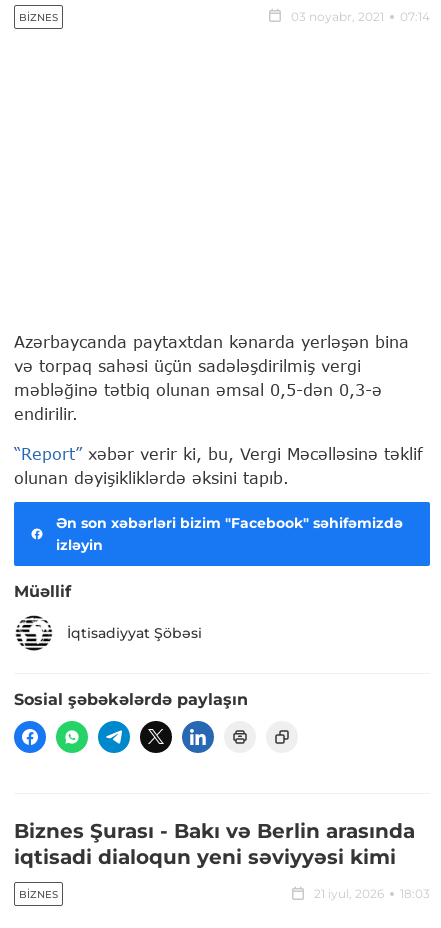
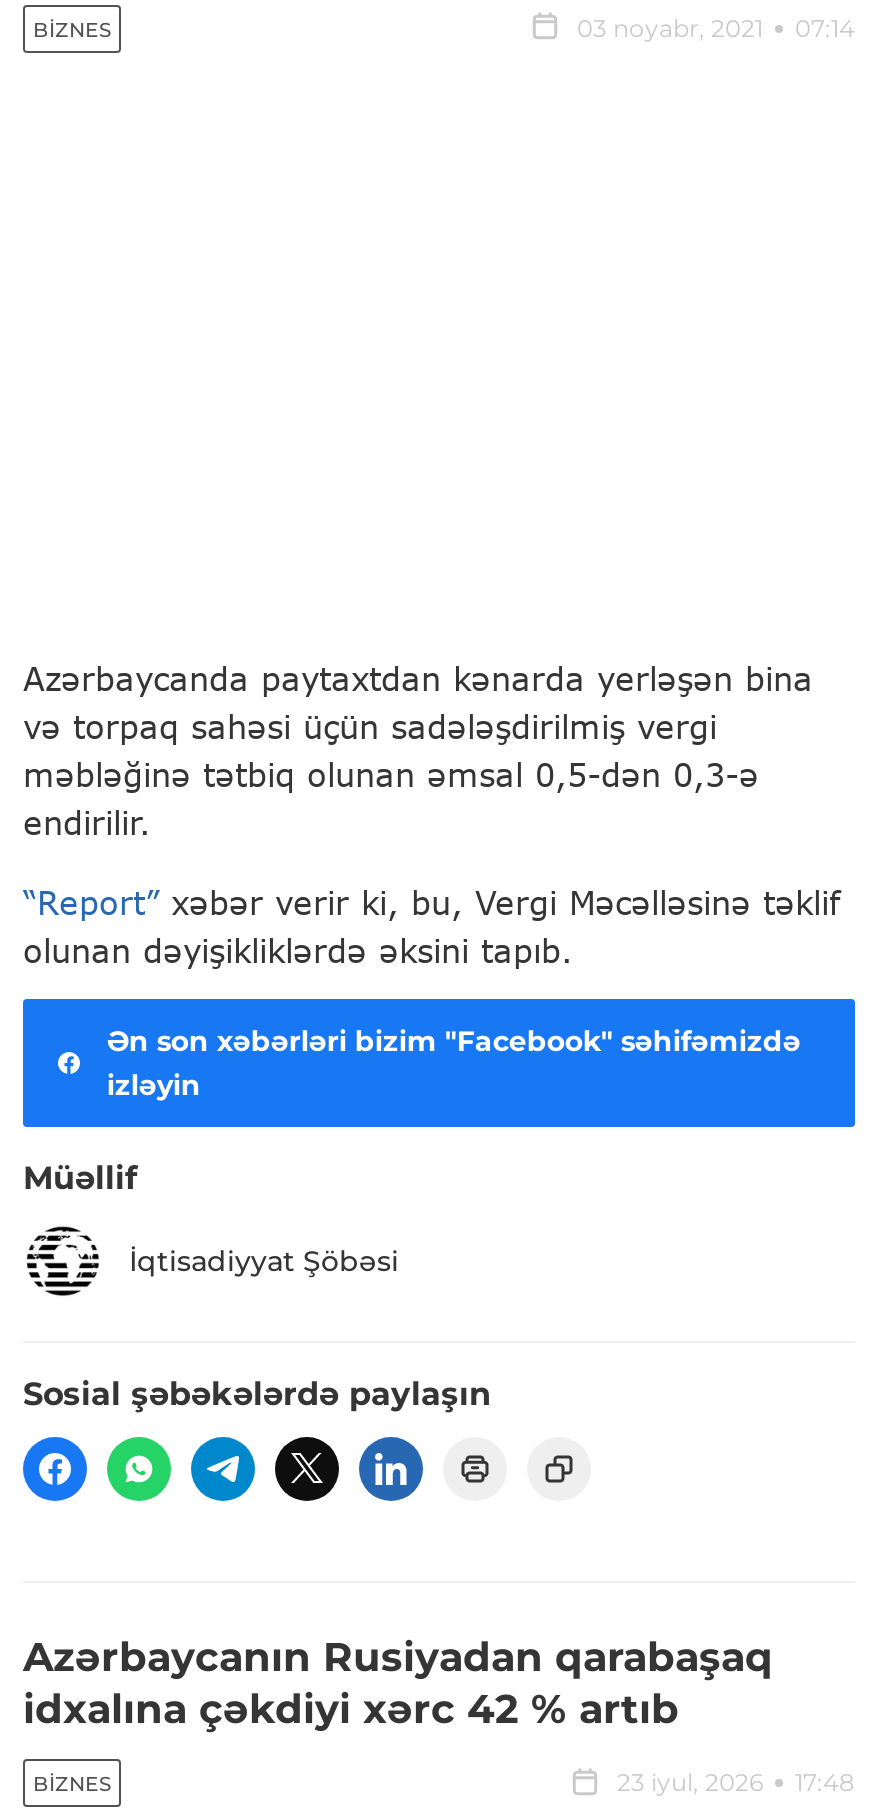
- Biznes Şurası - Bakı və Berlin arasında
- iqtisadi dialoqun yeni səviyyəsi kimi
+ Azərbaycanın Rusiyadan qarabaşaq
+ idxalına çəkdiyi xərc 42 % artıb

- 21 iyul, 2026
- 18:03
+ 23 iyul, 2026
+ 17:48
